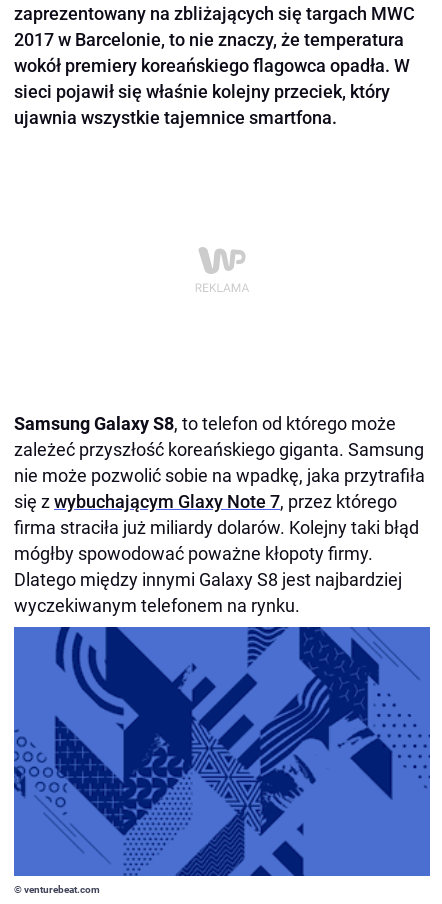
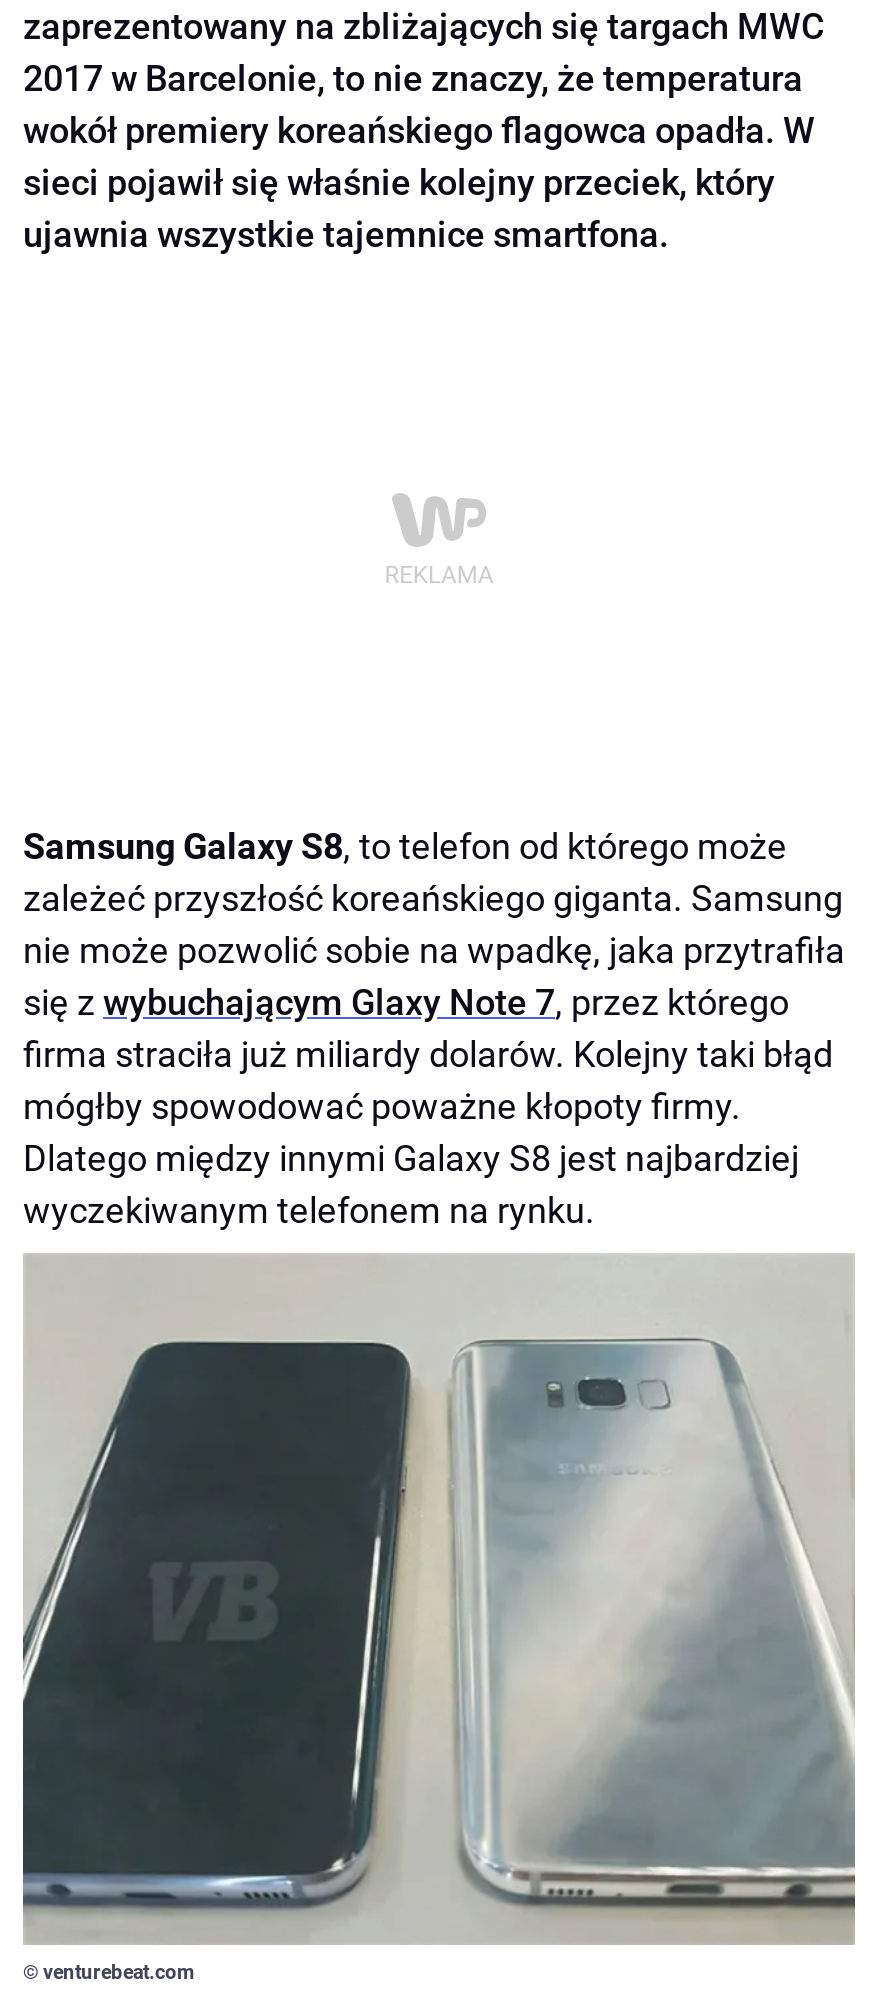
- [image]
+ [image]
